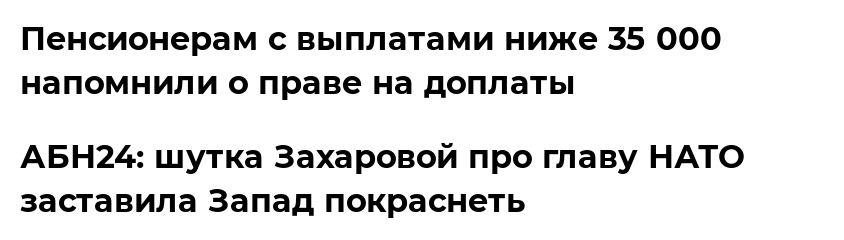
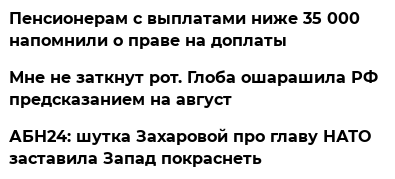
+ Мне не заткнут рот. Глоба ошарашила РФ
+ предсказанием на август
